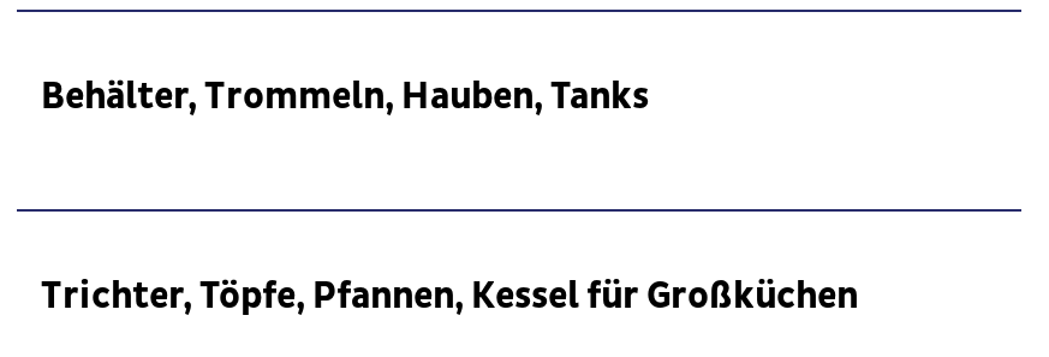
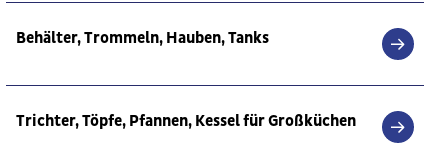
+ [image]

+ [image]
